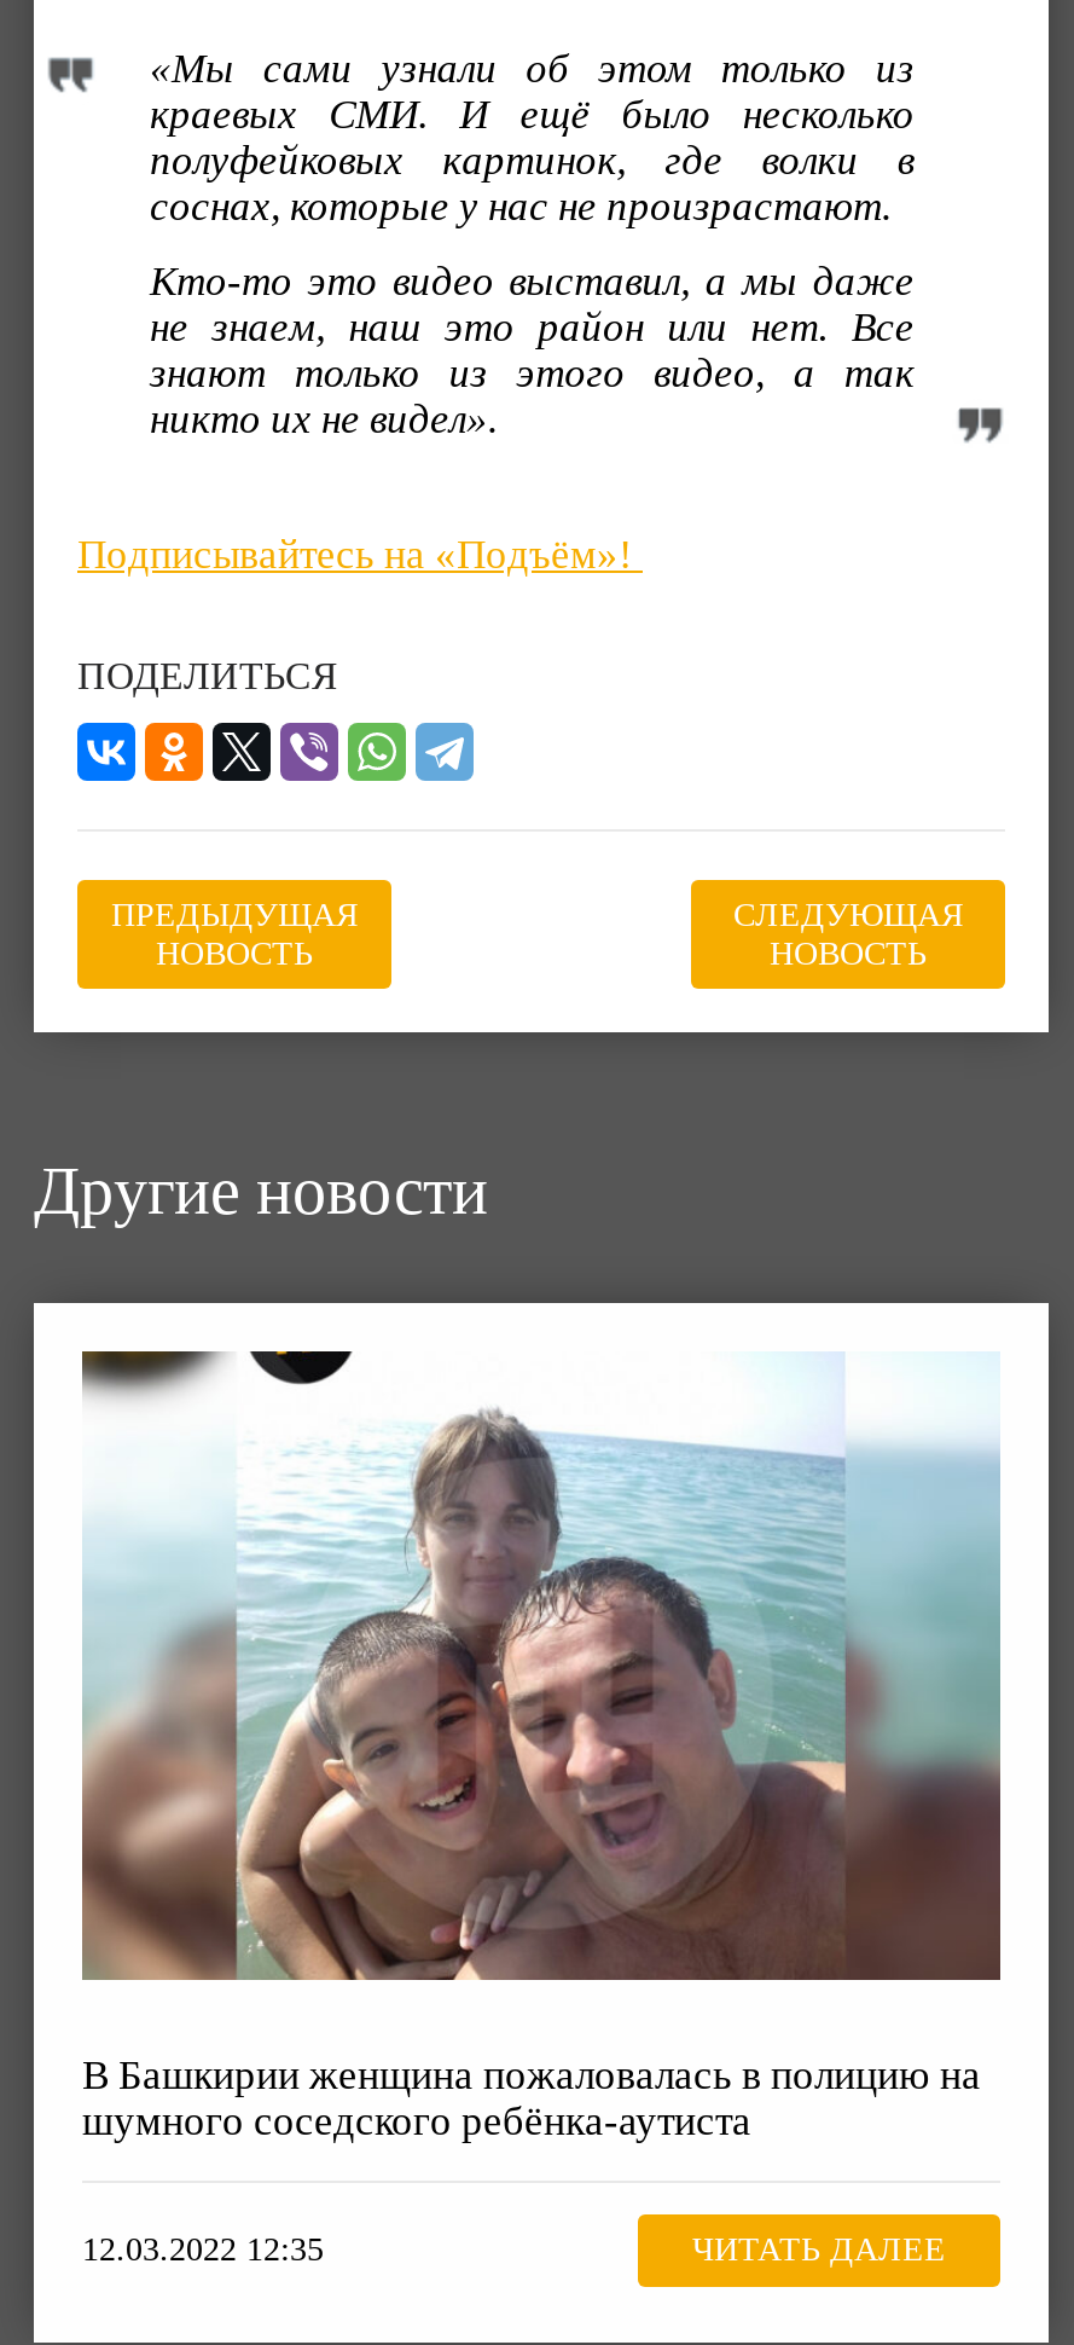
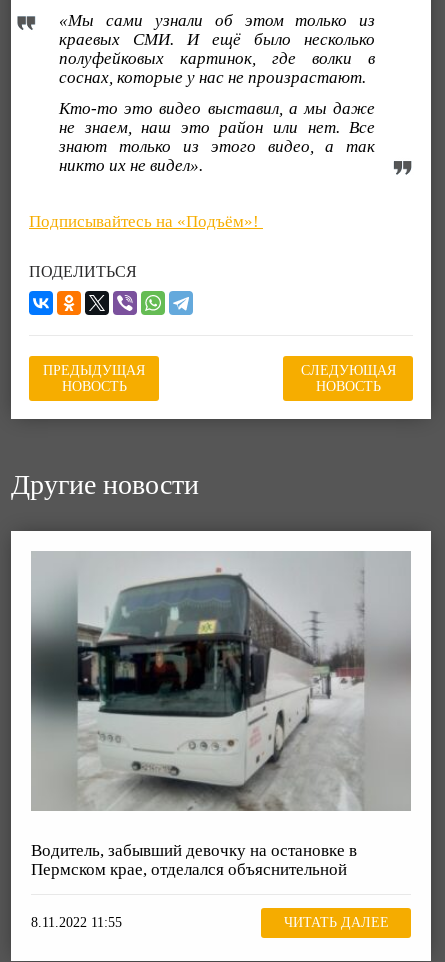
- [image]
- В Башкирии женщина пожаловалась в полицию на
- шумного соседского ребёнка-аутиста
+ [image]
+ Водитель, забывший девочку на остановке в
+ Пермском крае, отделался объяснительной

- 12.03.2022 12:35
+ 8.11.2022 11:55
